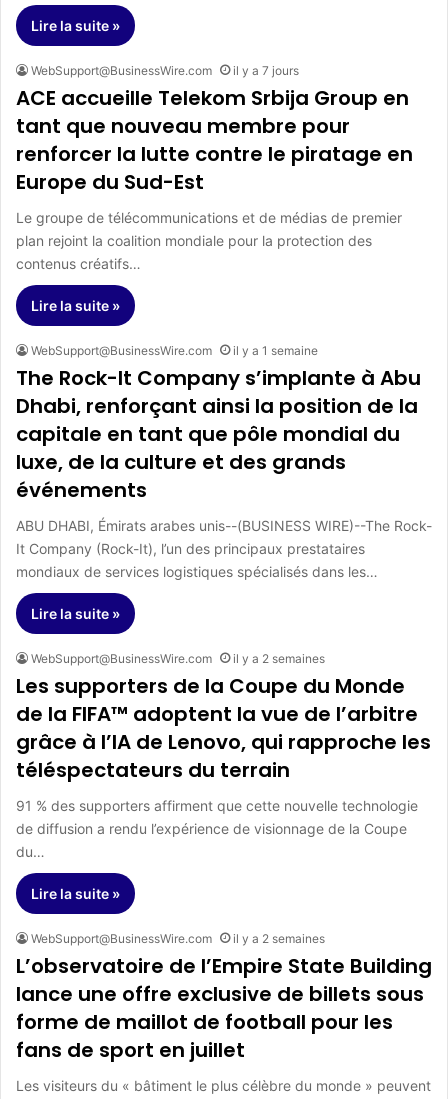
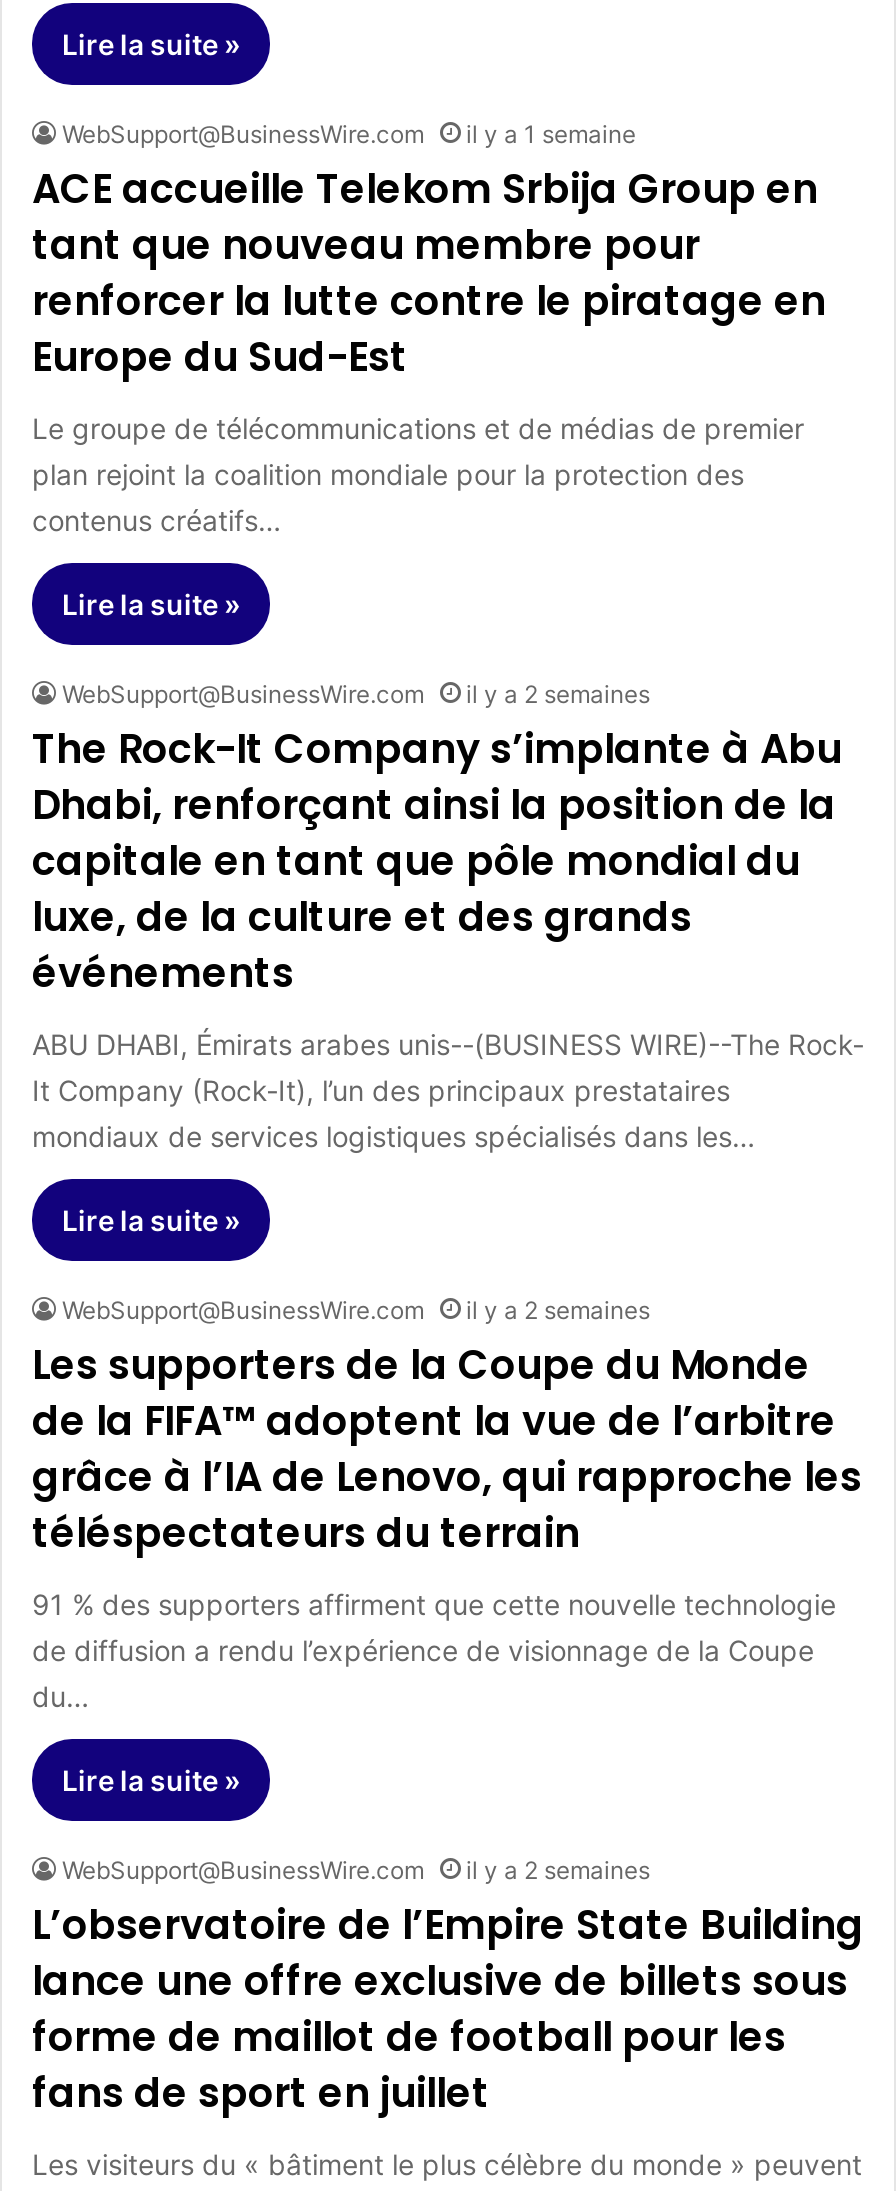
- WebSupport@BusinessWire.com il y a 7 jours
+ WebSupport@BusinessWire.com il y a 1 semaine

- il y a 1 semaine
+ il y a 2 semaines
